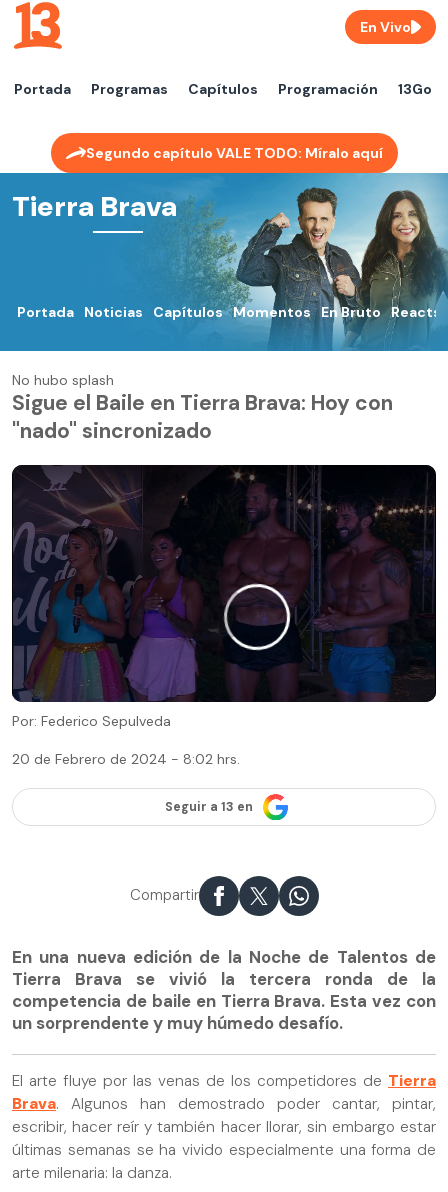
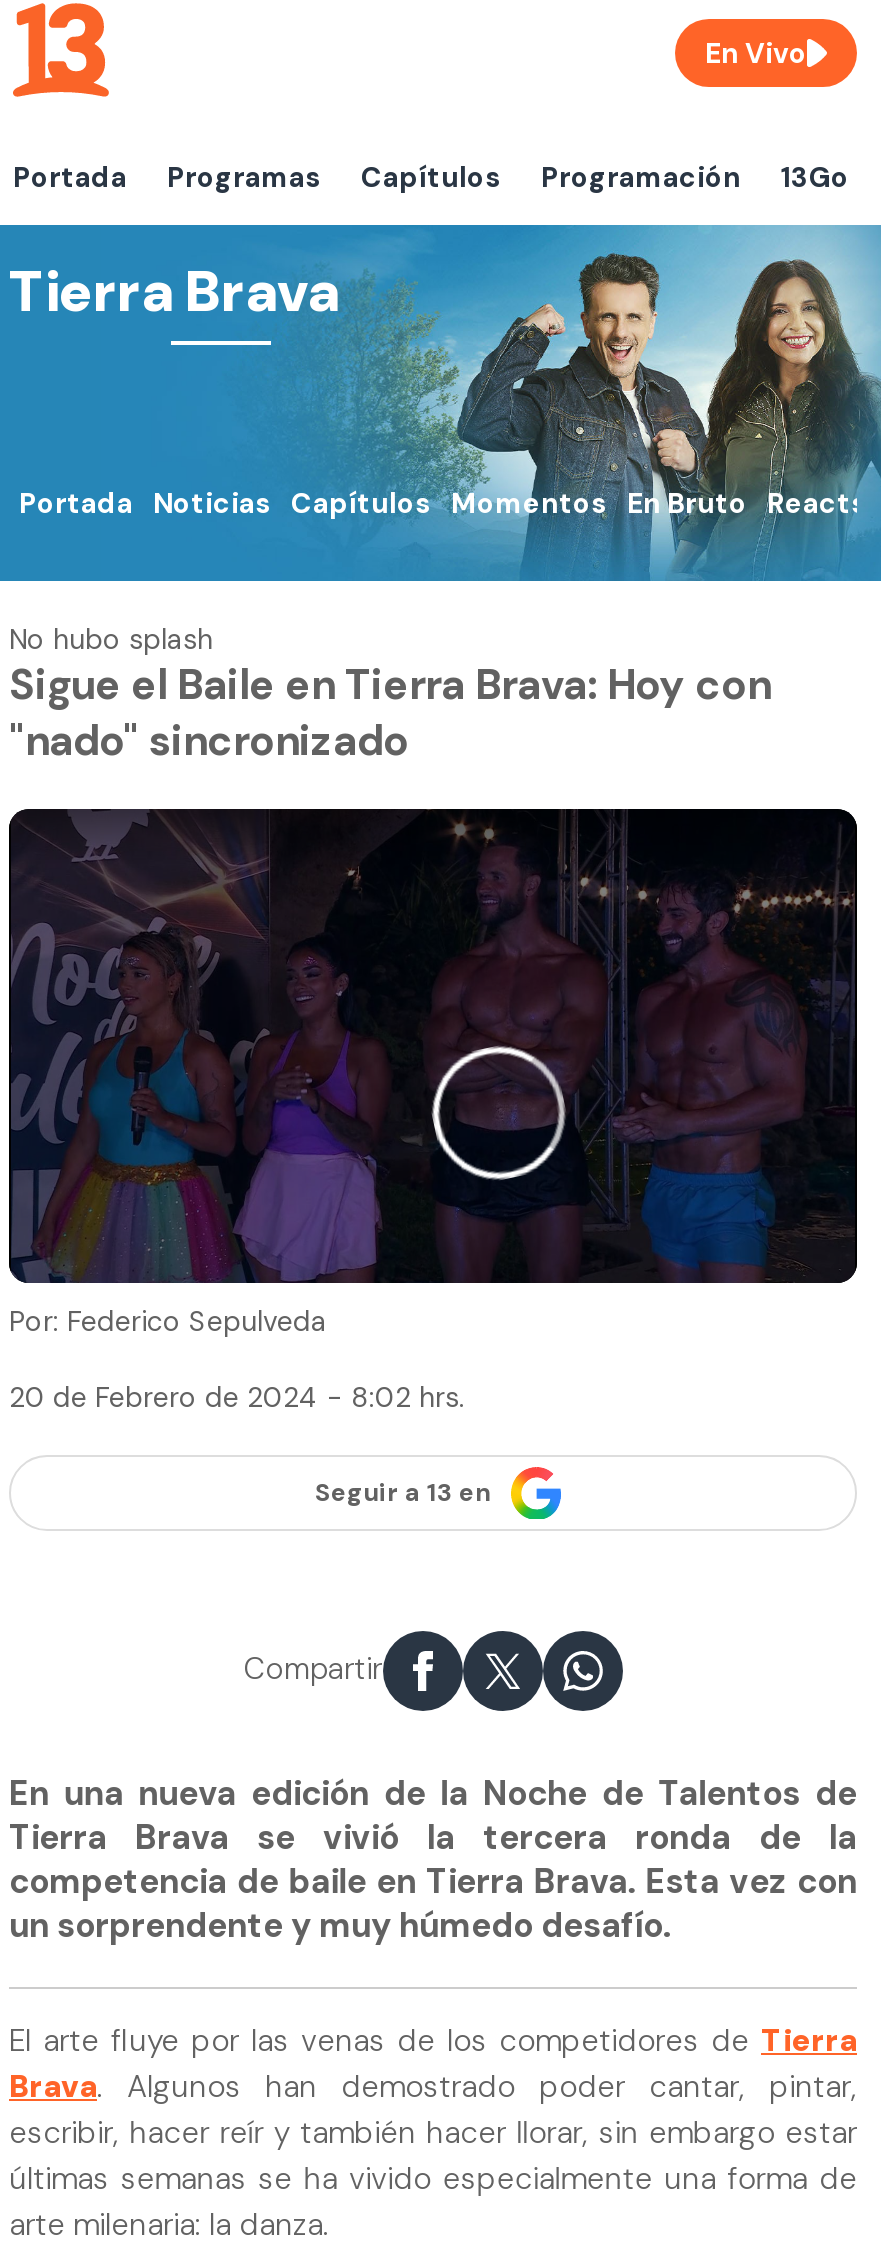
- Segundo capítulo VALE TODO: Míralo aquí
